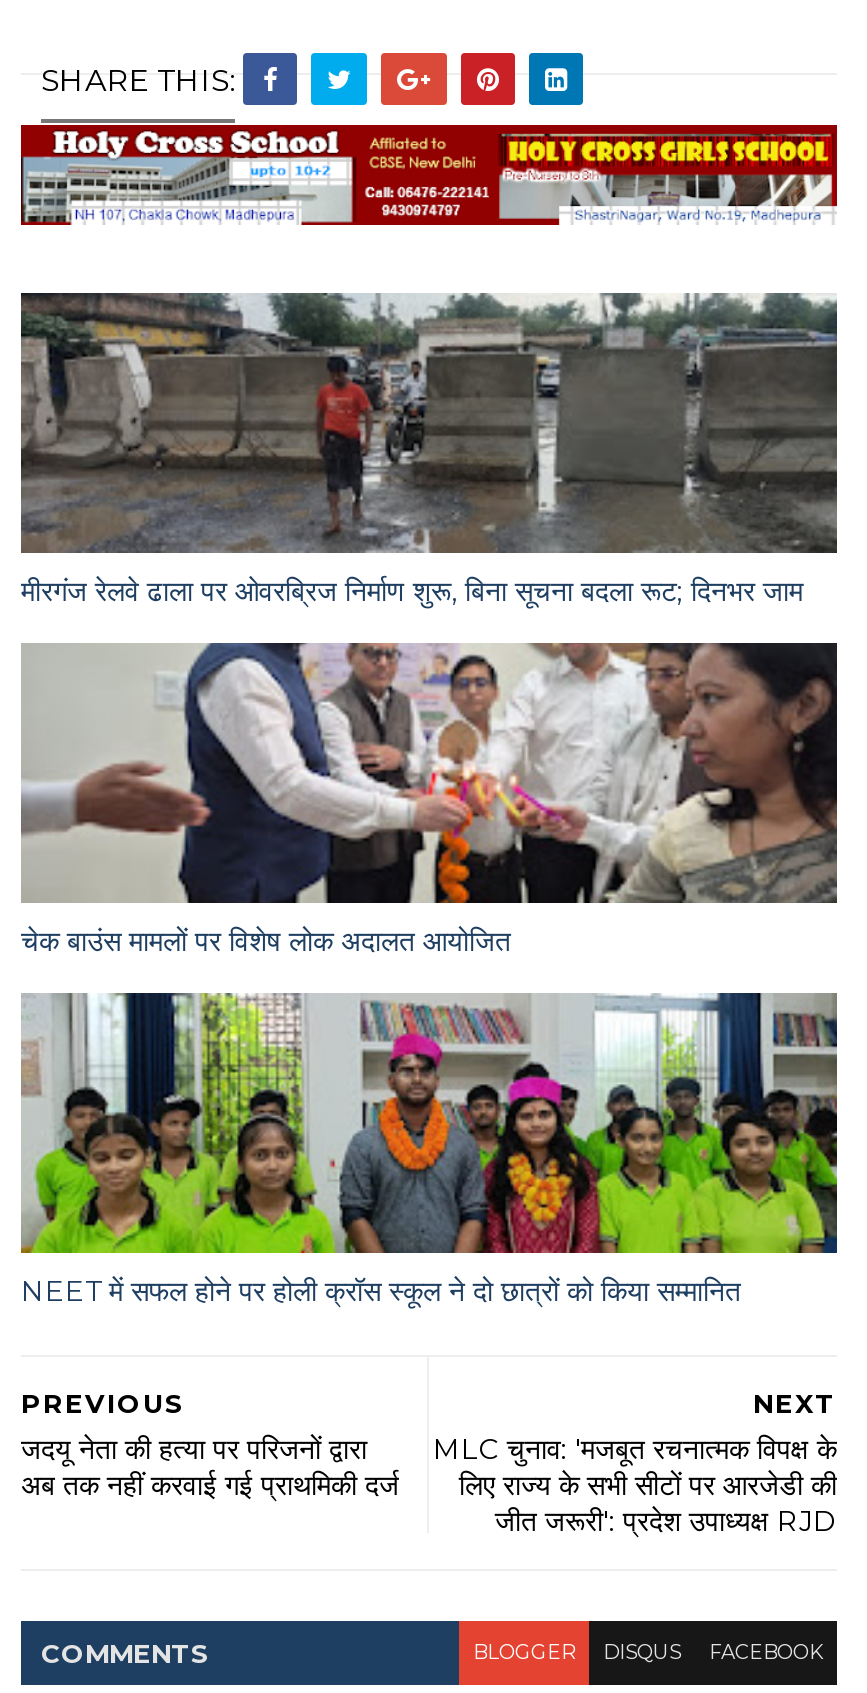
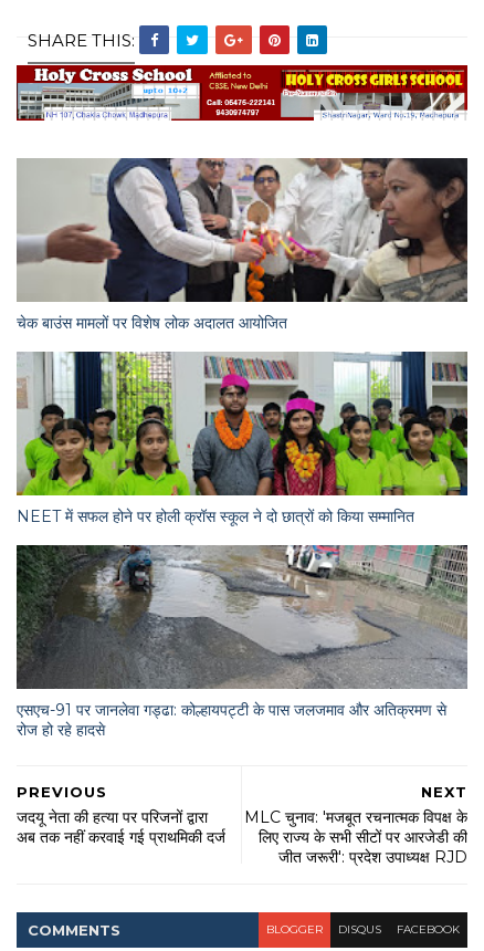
- [image]
- मीरगंज रेलवे ढाला पर ओवरब्रिज निर्माण शुरू, बिना सूचना बदला रूट; दिनभर जाम

moved up: [image] | चेक बाउंस मामलों पर विशेष लोक अदालत आयोजित | NEET में सफल होने पर होली क्रॉस स्कूल ने दो छात्रों को किया सम्मानित

+ [image]
+ एसएच-91 पर जानलेवा गड्ढा: कोल्हायपट्टी के पास जलजमाव और अतिक्रमण से
+ रोज हो रहे हादसे
